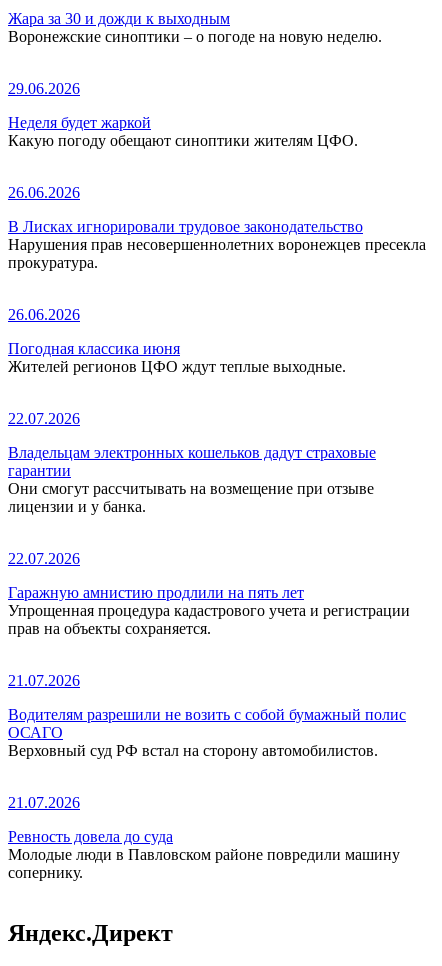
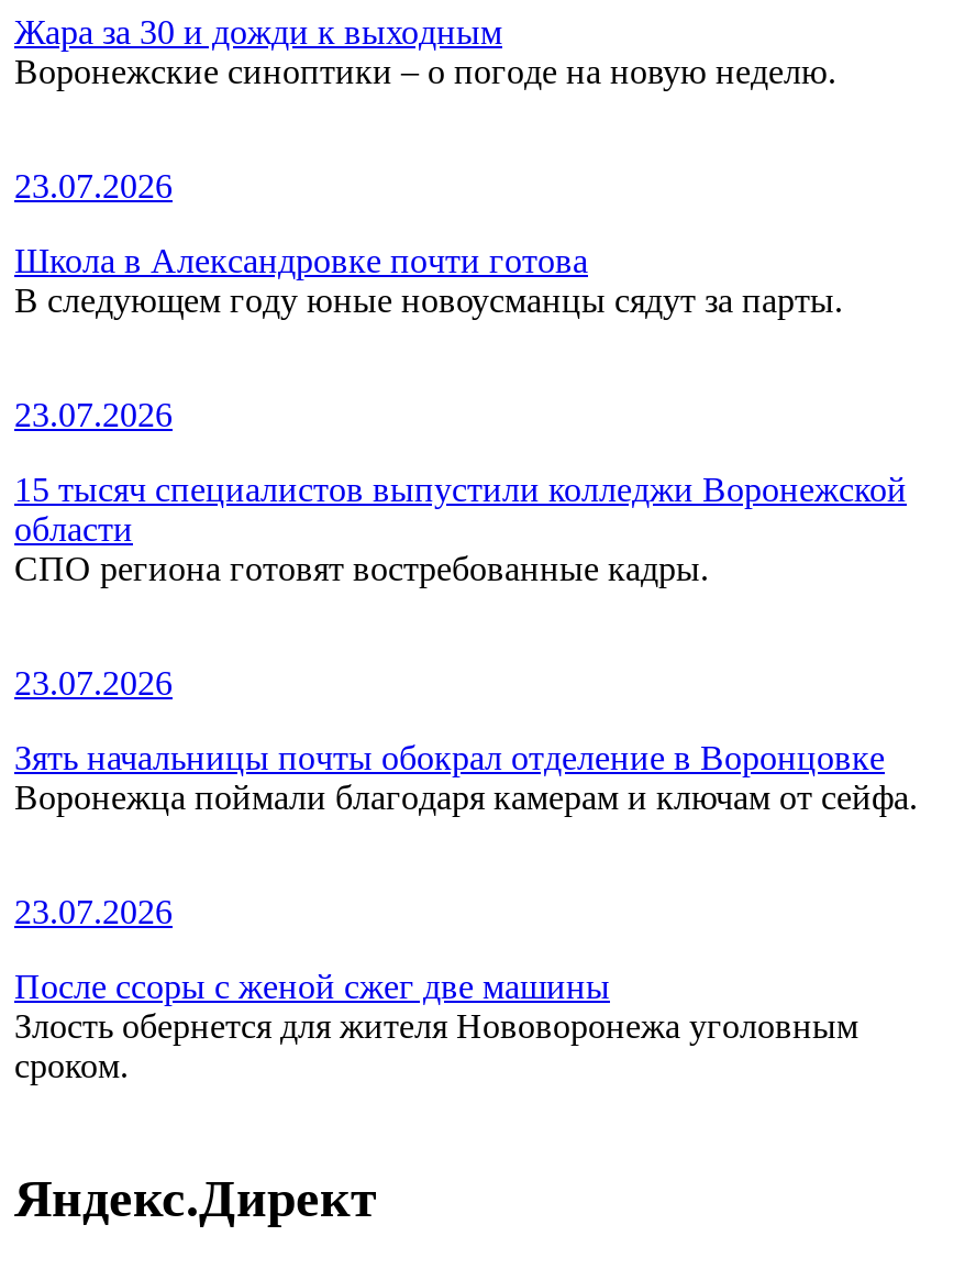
- 29.06.2026
- Неделя будет жаркой
- Какую погоду обещают синоптики жителям ЦФО.
- 26.06.2026
- В Лисках игнорировали трудовое законодательство
- Нарушения прав несовершеннолетних воронежцев пресекла
- прокуратура.
- 26.06.2026
- Погодная классика июня
- Жителей регионов ЦФО ждут теплые выходные.
- 22.07.2026
- Владельцам электронных кошельков дадут страховые
- гарантии
- Они смогут рассчитывать на возмещение при отзыве
- лицензии и у банка.
- 22.07.2026
- Гаражную амнистию продлили на пять лет
- Упрощенная процедура кадастрового учета и регистрации
- прав на объекты сохраняется.
- 21.07.2026
- Водителям разрешили не возить с собой бумажный полис
- ОСАГО
- Верховный суд РФ встал на сторону автомобилистов.
- 21.07.2026
- Ревность довела до суда
- Молодые люди в Павловском районе повредили машину
- сопернику.
+ 23.07.2026
+ Школа в Александровке почти готова
+ В следующем году юные новоусманцы сядут за парты.
+ 23.07.2026
+ 15 тысяч специалистов выпустили колледжи Воронежской
+ области
+ СПО региона готовят востребованные кадры.
+ 23.07.2026
+ Зять начальницы почты обокрал отделение в Воронцовке
+ Воронежца поймали благодаря камерам и ключам от сейфа.
+ 23.07.2026
+ После ссоры с женой сжег две машины
+ Злость обернется для жителя Нововоронежа уголовным
+ сроком.
